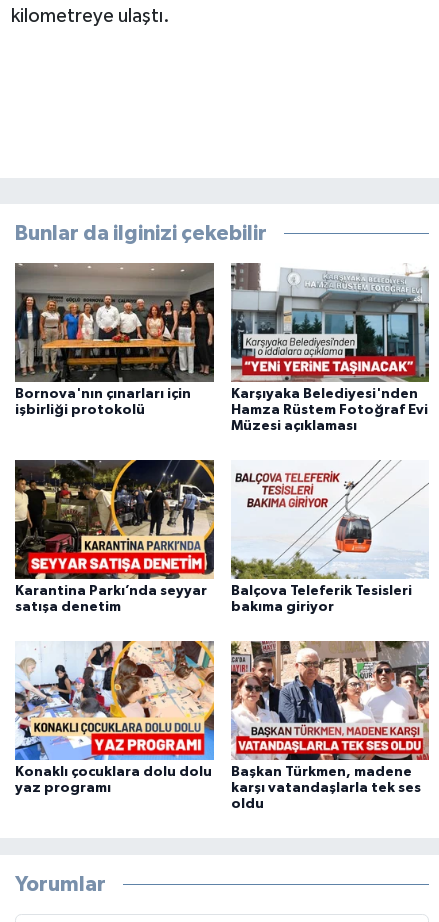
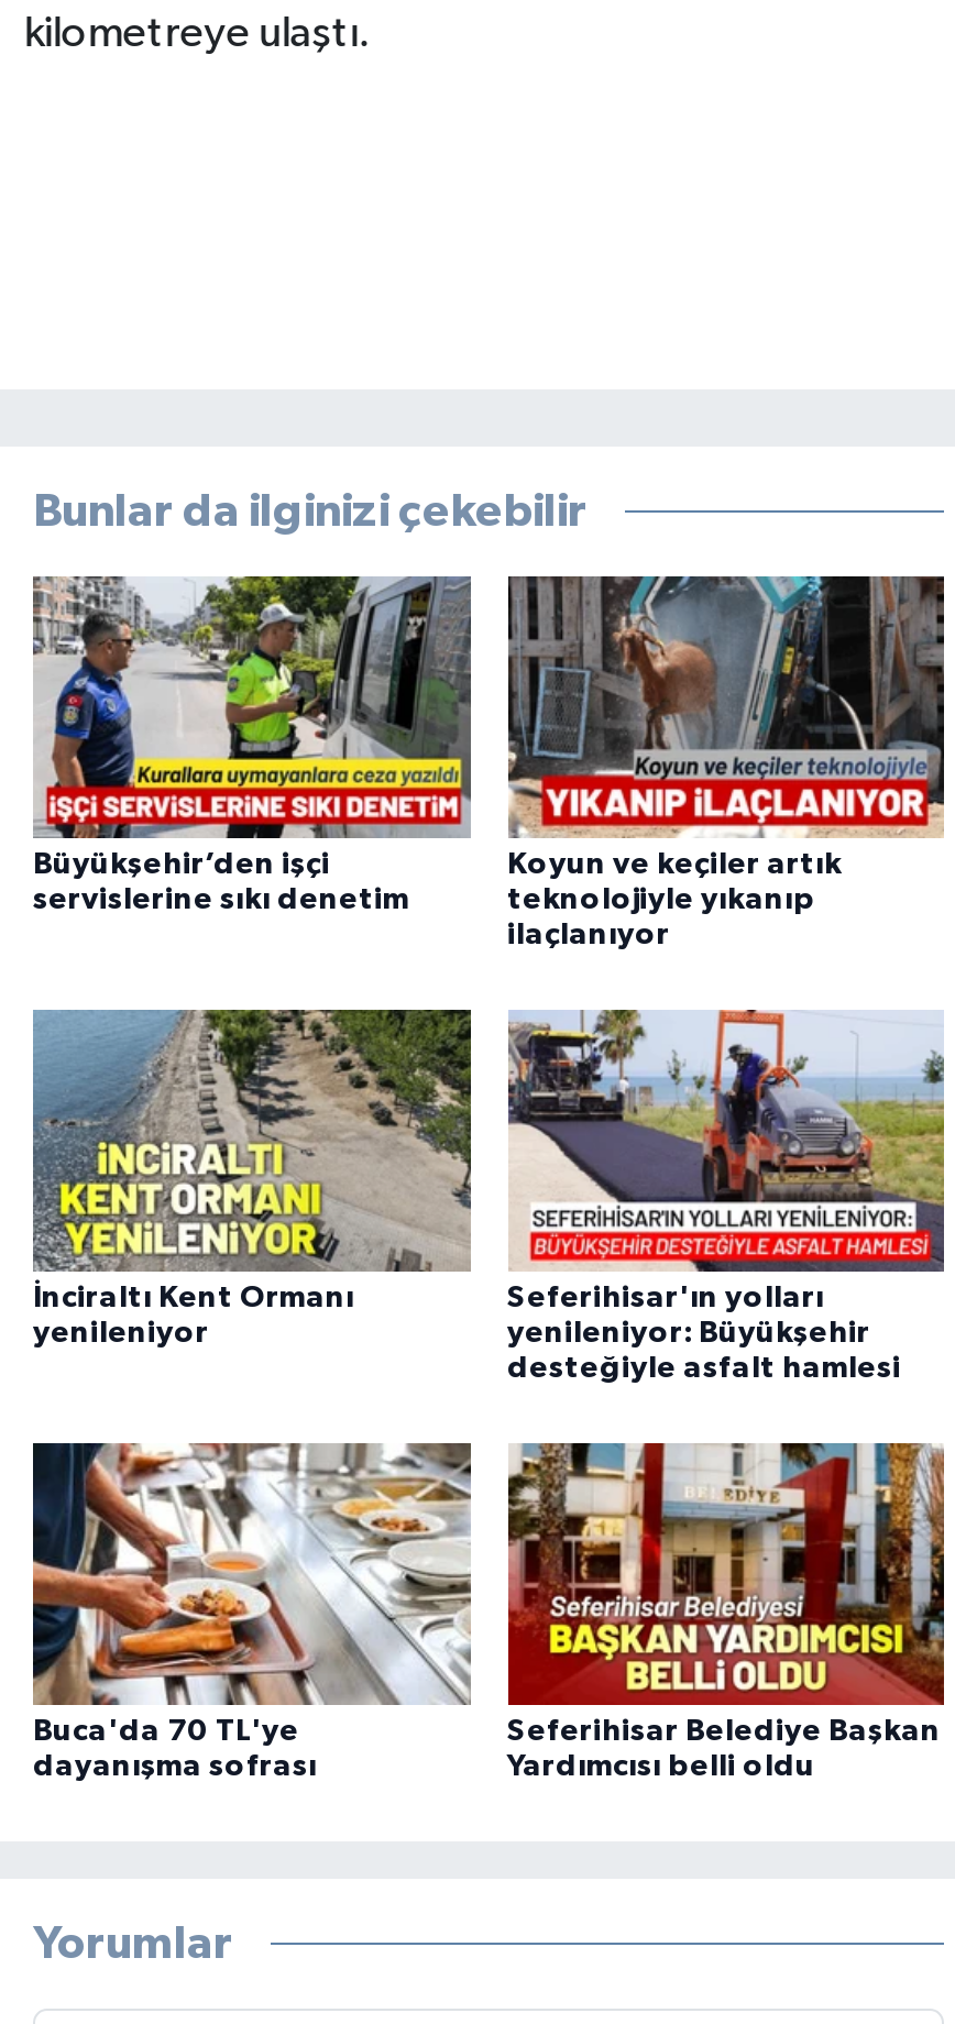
- [image]
- Bornova'nın çınarları için
- işbirliği protokolü
+ [image]
+ Büyükşehir’den işçi
+ servislerine sıkı denetim

- [image]
- Karşıyaka Belediyesi'nden
- Hamza Rüstem Fotoğraf Evi
- Müzesi açıklaması
+ [image]
+ Koyun ve keçiler artık
+ teknolojiyle yıkanıp
+ ilaçlanıyor

- [image]
- Karantina Parkı’nda seyyar
- satışa denetim
+ [image]
+ İnciraltı Kent Ormanı
+ yenileniyor

- [image]
- Balçova Teleferik Tesisleri
- bakıma giriyor
+ [image]
+ Seferihisar'ın yolları
+ yenileniyor: Büyükşehir
+ desteğiyle asfalt hamlesi

- [image]
- Konaklı çocuklara dolu dolu
- yaz programı
+ [image]
+ Buca'da 70 TL'ye
+ dayanışma sofrası

- [image]
- Başkan Türkmen, madene
- karşı vatandaşlarla tek ses
- oldu
+ [image]
+ Seferihisar Belediye Başkan
+ Yardımcısı belli oldu
